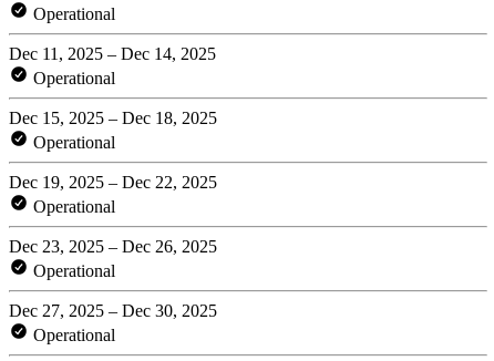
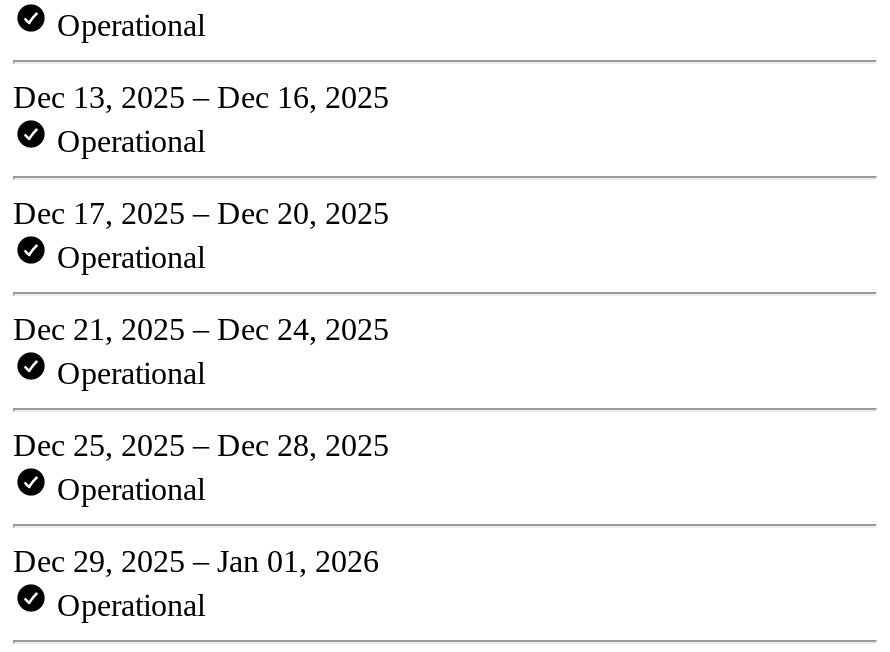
- Dec 11, 2025 – Dec 14, 2025
+ Dec 13, 2025 – Dec 16, 2025

- Dec 15, 2025 – Dec 18, 2025
+ Dec 17, 2025 – Dec 20, 2025

- Dec 19, 2025 – Dec 22, 2025
+ Dec 21, 2025 – Dec 24, 2025

- Dec 23, 2025 – Dec 26, 2025
+ Dec 25, 2025 – Dec 28, 2025

- Dec 27, 2025 – Dec 30, 2025
+ Dec 29, 2025 – Jan 01, 2026
